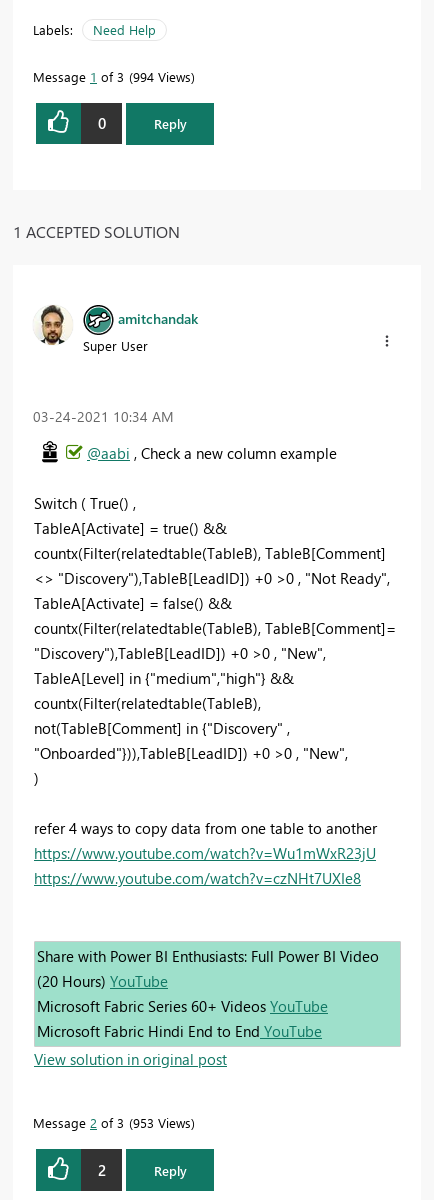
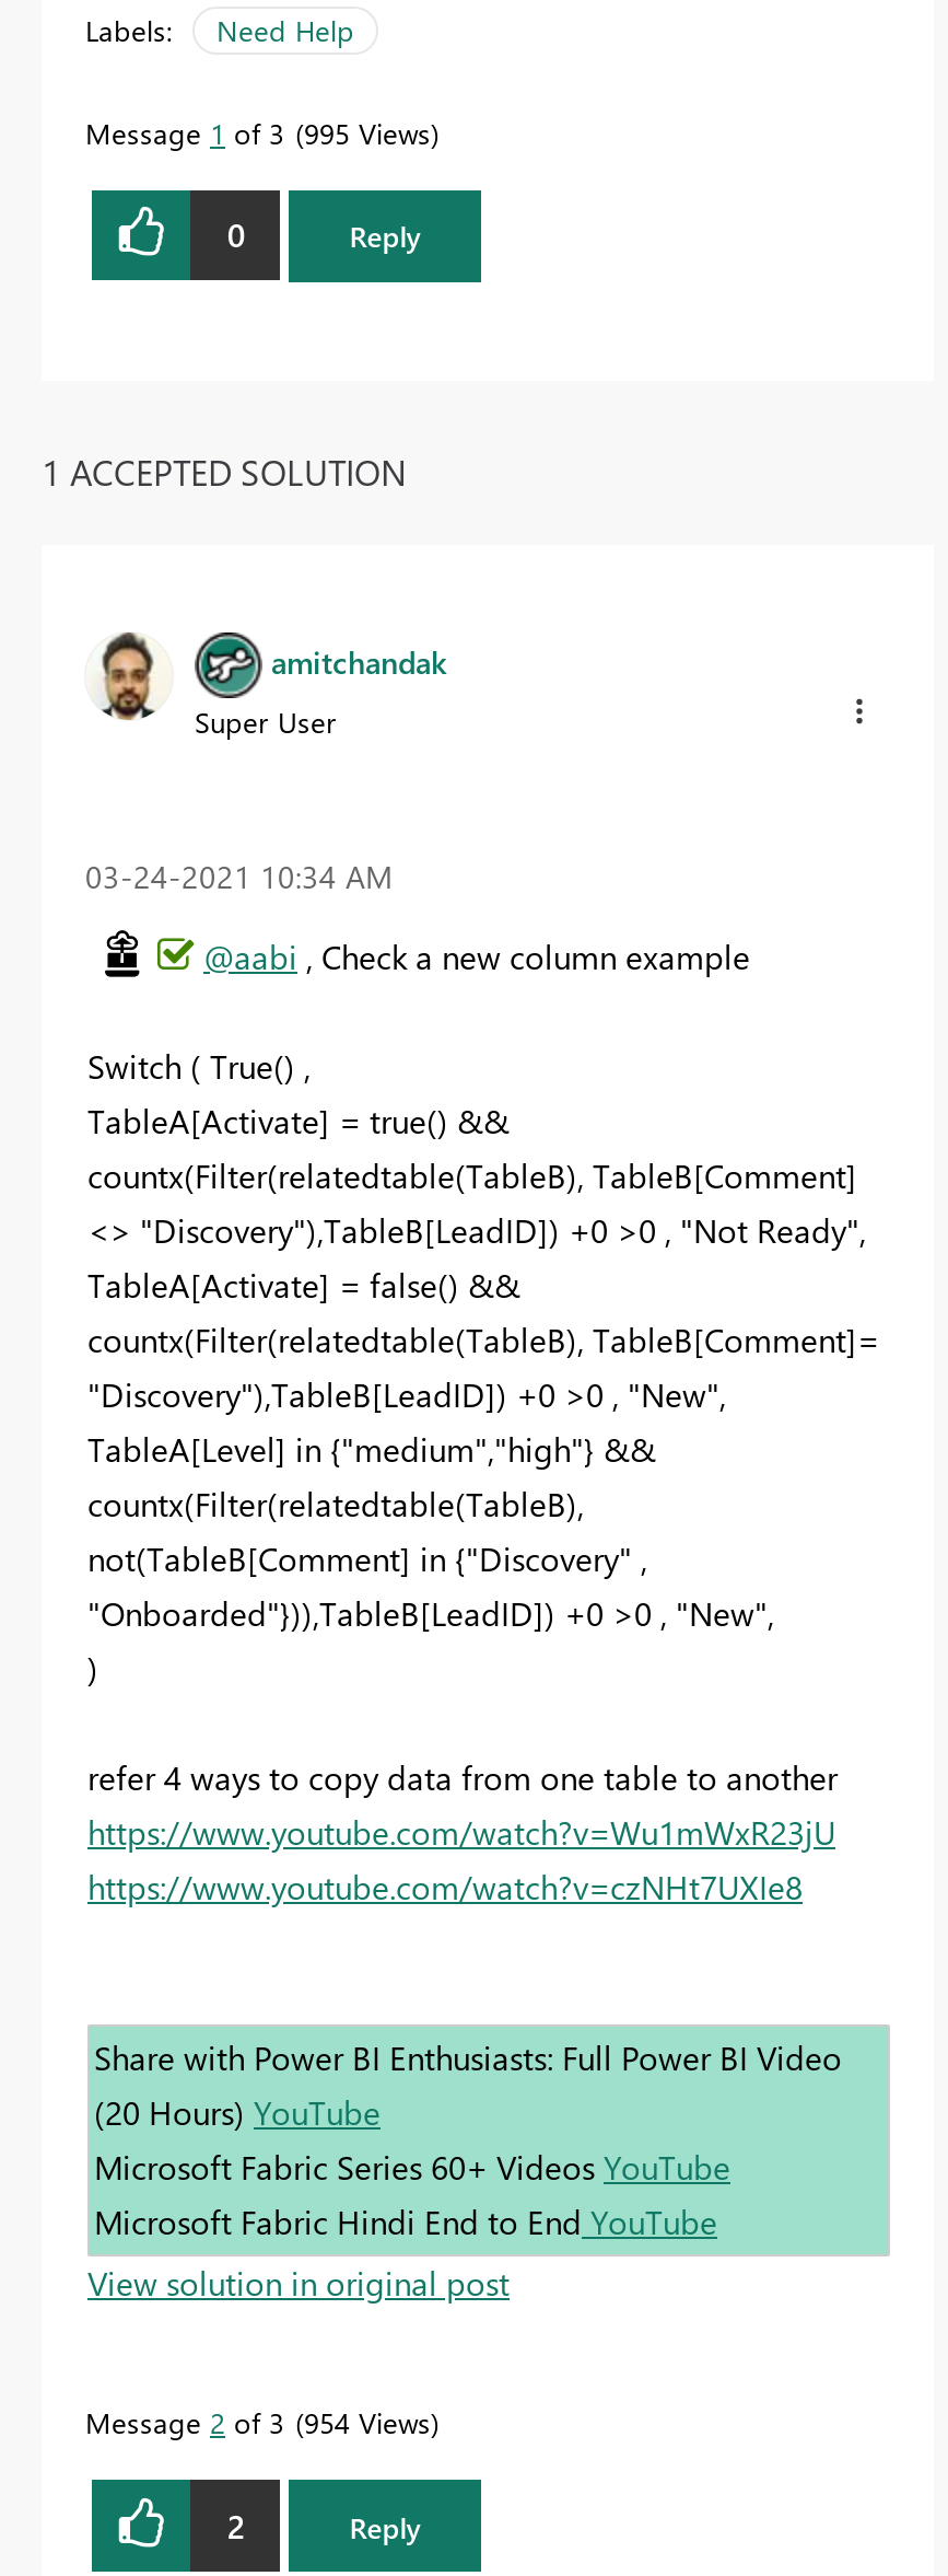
- Message 1 of 3 994 Views
+ Message 1 of 3 995 Views

- Message 2 of 3 953 Views
+ Message 2 of 3 954 Views
